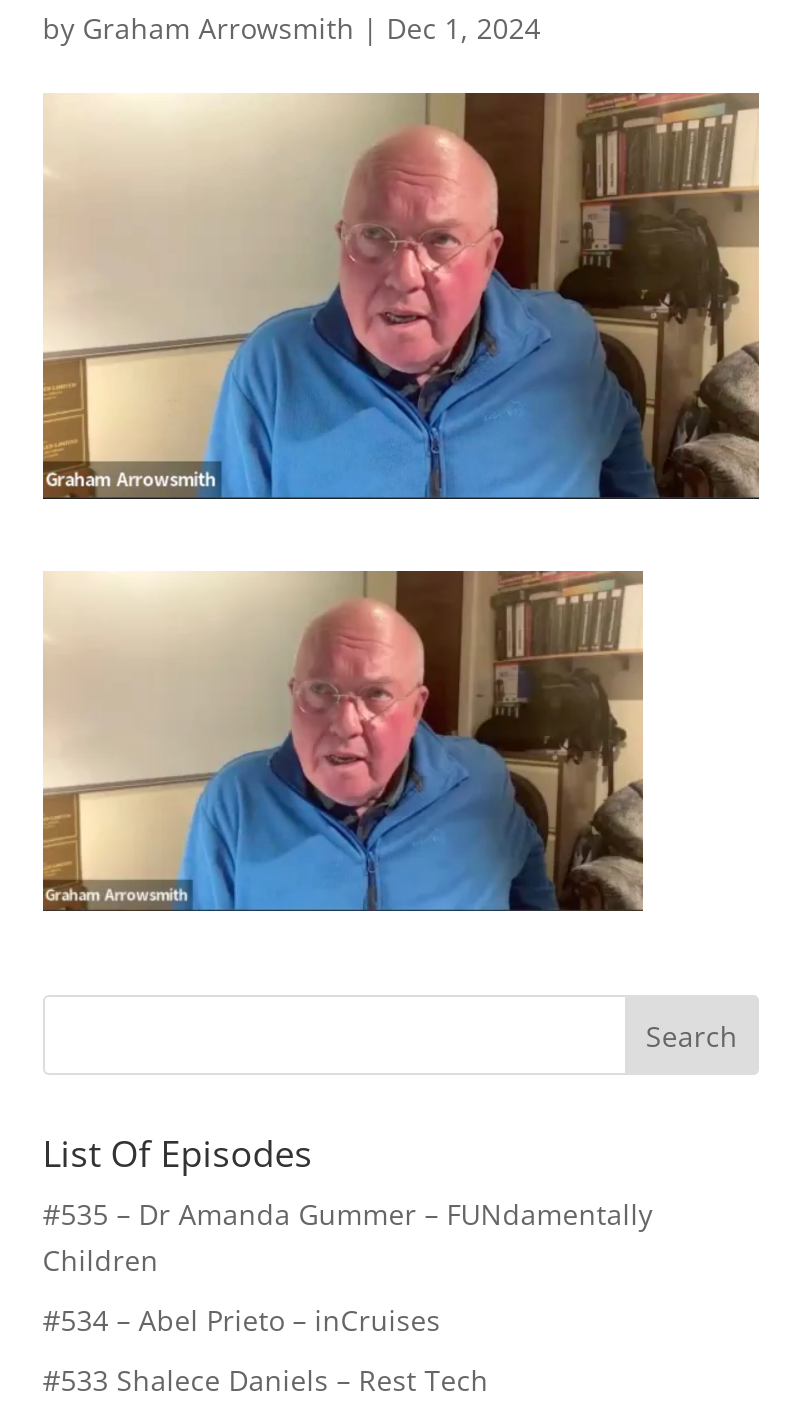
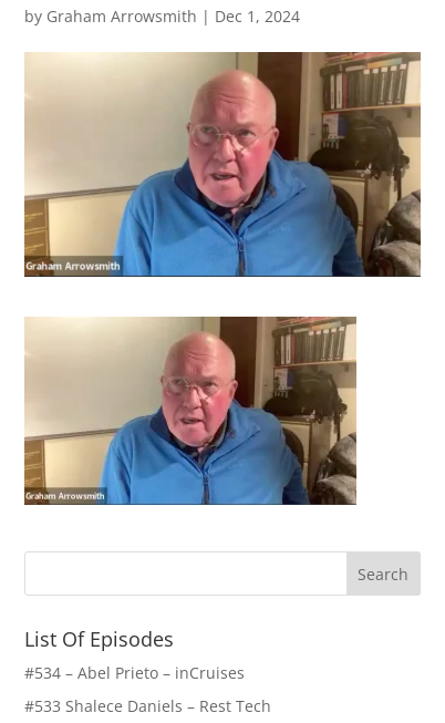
- #535 – Dr Amanda Gummer – FUNdamentally
- Children
